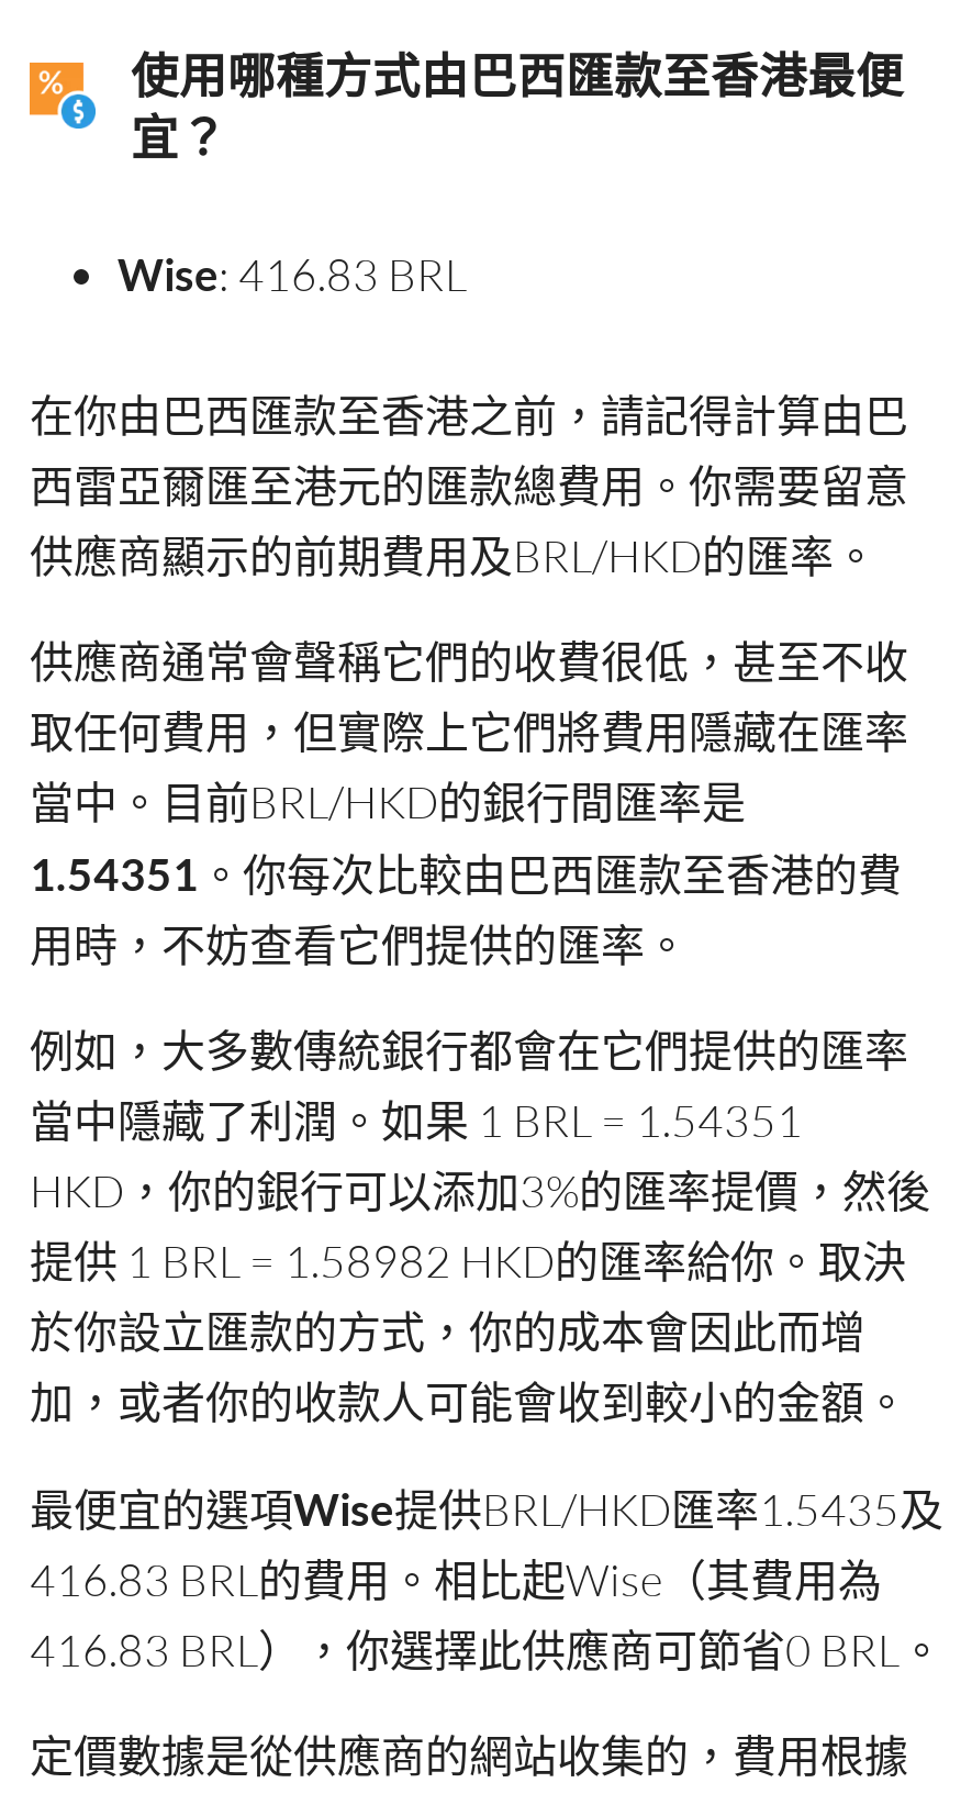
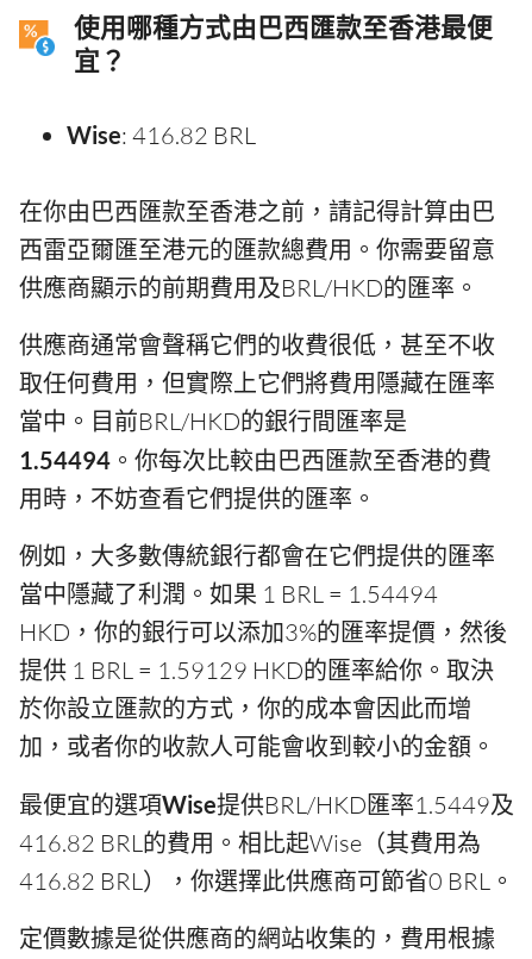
- Wise: 416.83 BRL
+ Wise: 416.82 BRL

- 1.54351。你每次比較由巴西匯款至香港的費
+ 1.54494。你每次比較由巴西匯款至香港的費

- 當中隱藏了利潤。如果 1 BRL = 1.54351
+ 當中隱藏了利潤。如果 1 BRL = 1.54494

- 提供 1 BRL = 1.58982 HKD的匯率給你。取決
+ 提供 1 BRL = 1.59129 HKD的匯率給你。取決

- 最便宜的選項Wise提供BRL/HKD匯率1.5435及
+ 最便宜的選項Wise提供BRL/HKD匯率1.5449及

- 416.83 BRL的費用。相比起Wise（其費用為
+ 416.82 BRL的費用。相比起Wise（其費用為

- 416.83 BRL），你選擇此供應商可節省0 BRL。
+ 416.82 BRL），你選擇此供應商可節省0 BRL。
